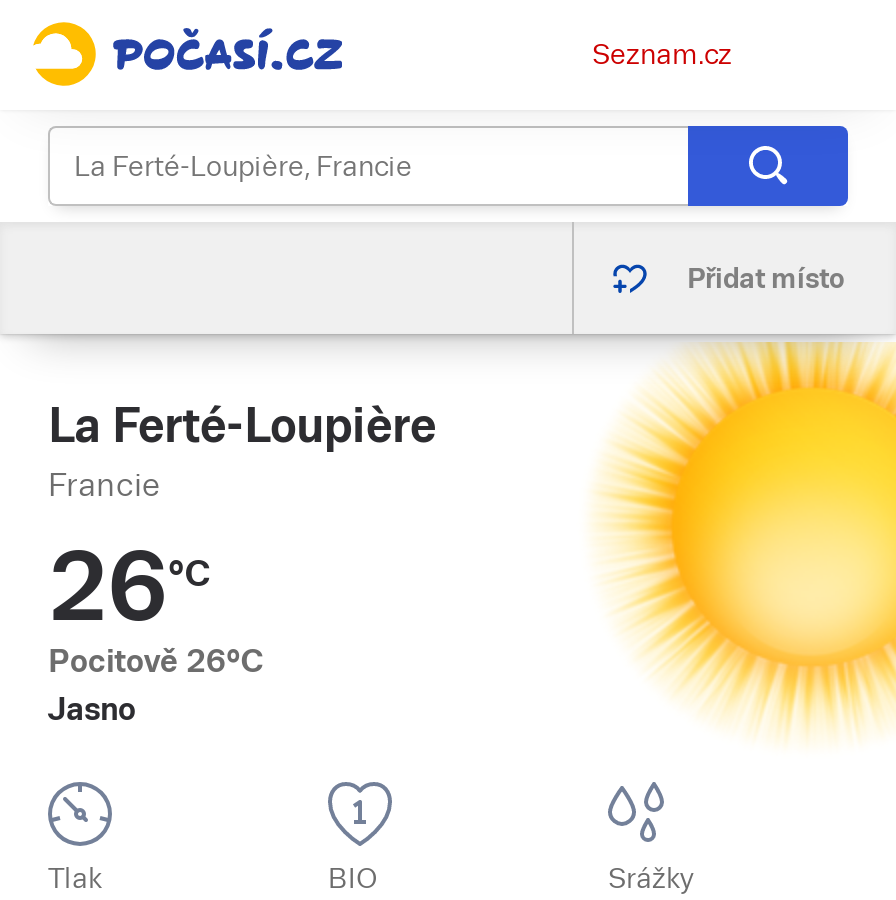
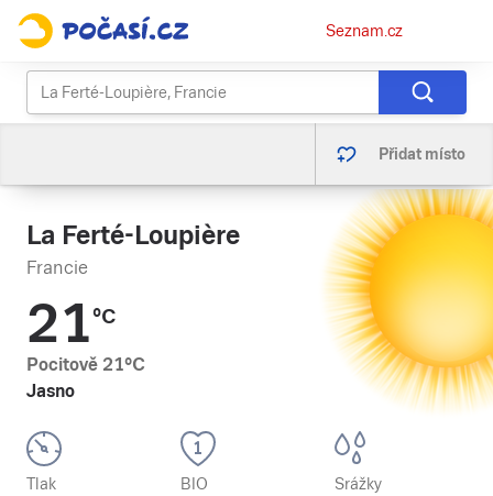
- 26°C
+ 21°C

- Pocitově 26°C
+ Pocitově 21°C
